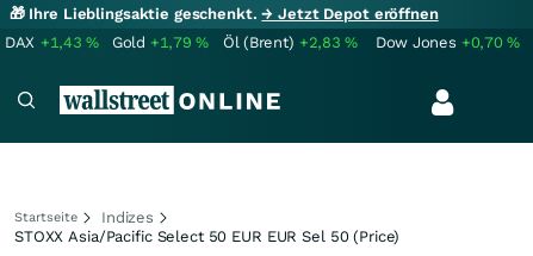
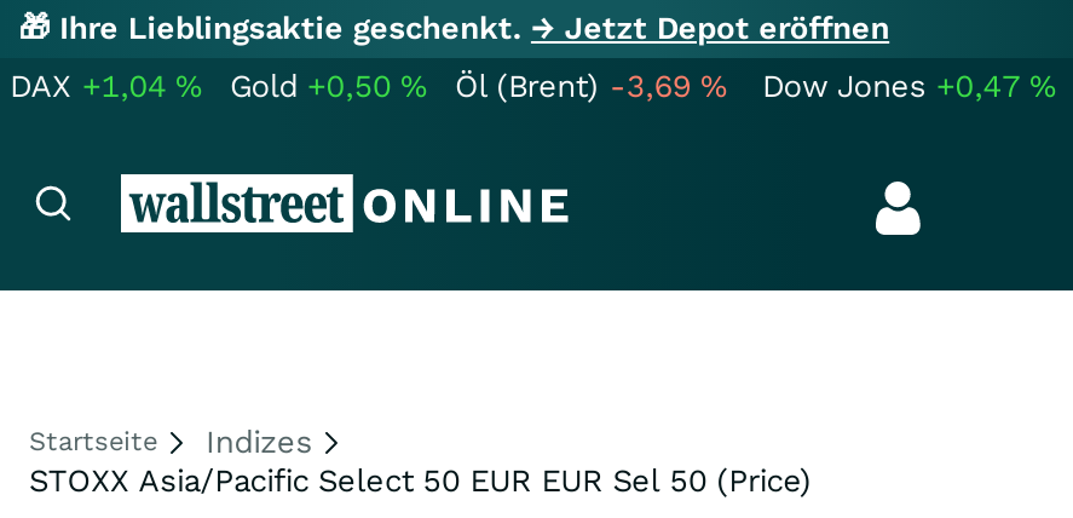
- DAX +1,43%
+ DAX +1,04%

- Gold +1,79%
+ Gold +0,50%

- Öl (Brent) +2,83%
+ Öl (Brent) -3,69%

- Dow Jones +0,70%
+ Dow Jones +0,47%
